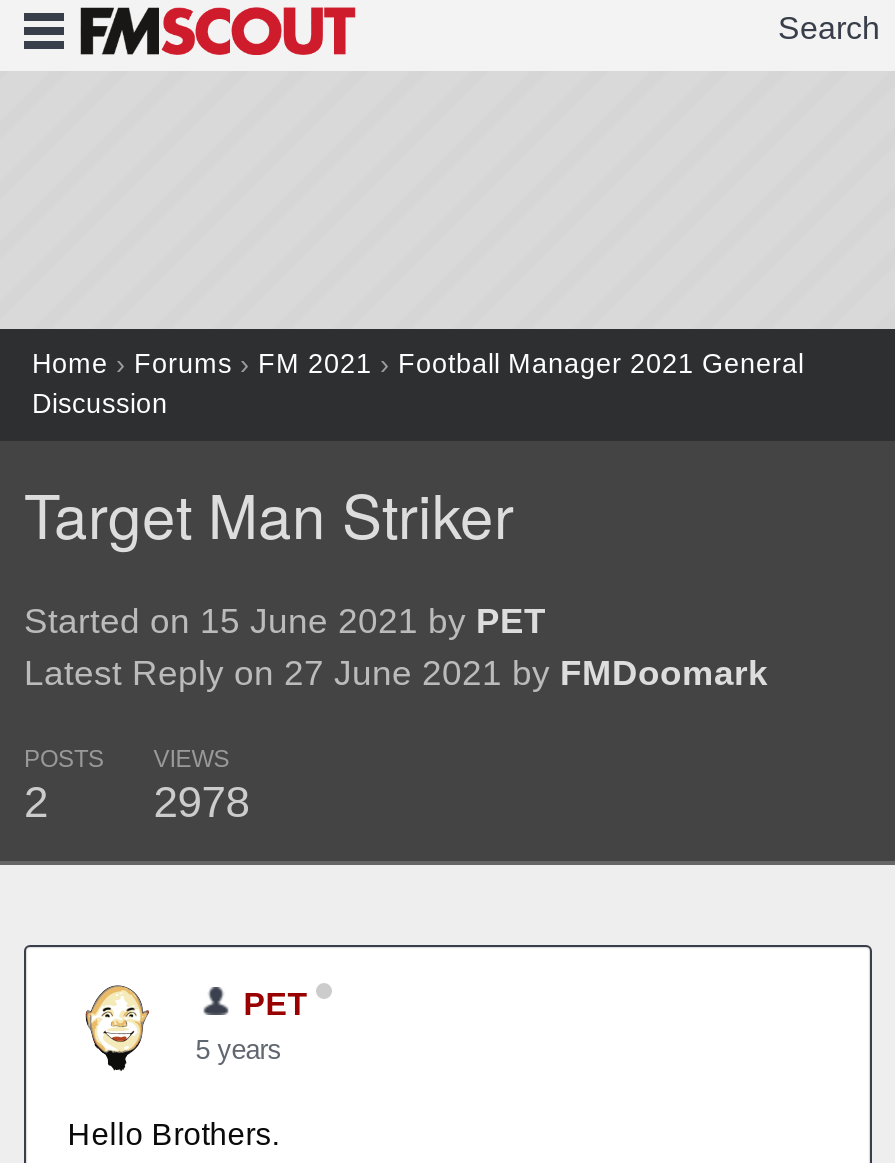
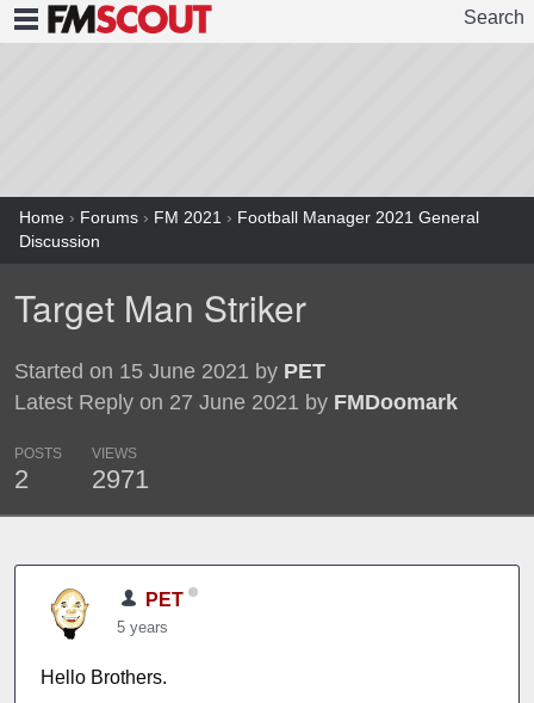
- 2978
+ 2971
